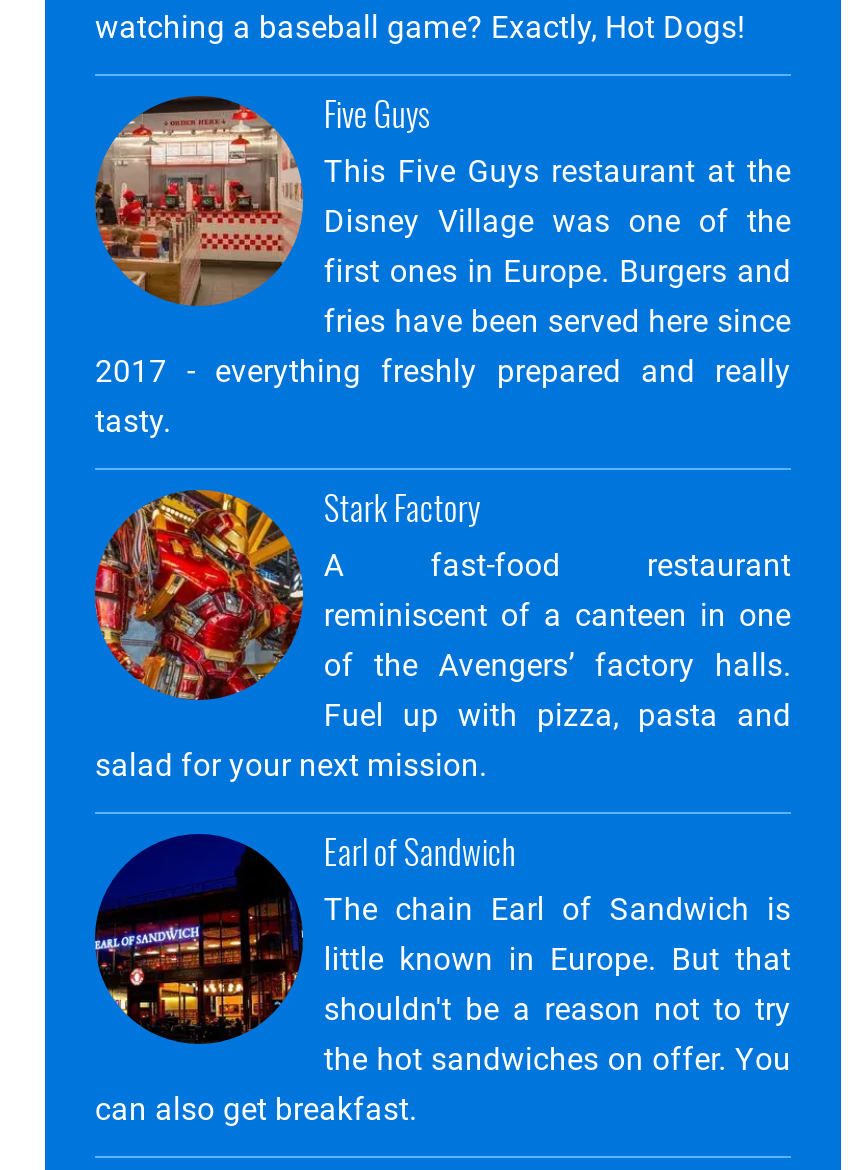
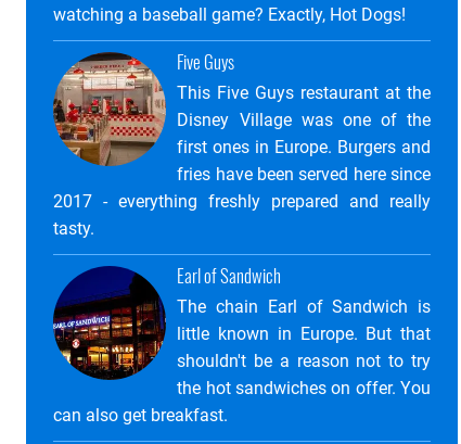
- [image]
- Stark Factory
- A fast-food restaurant
- reminiscent of a canteen in one
- of the Avengers’ factory halls.
- Fuel up with pizza, pasta and
- salad for your next mission.
